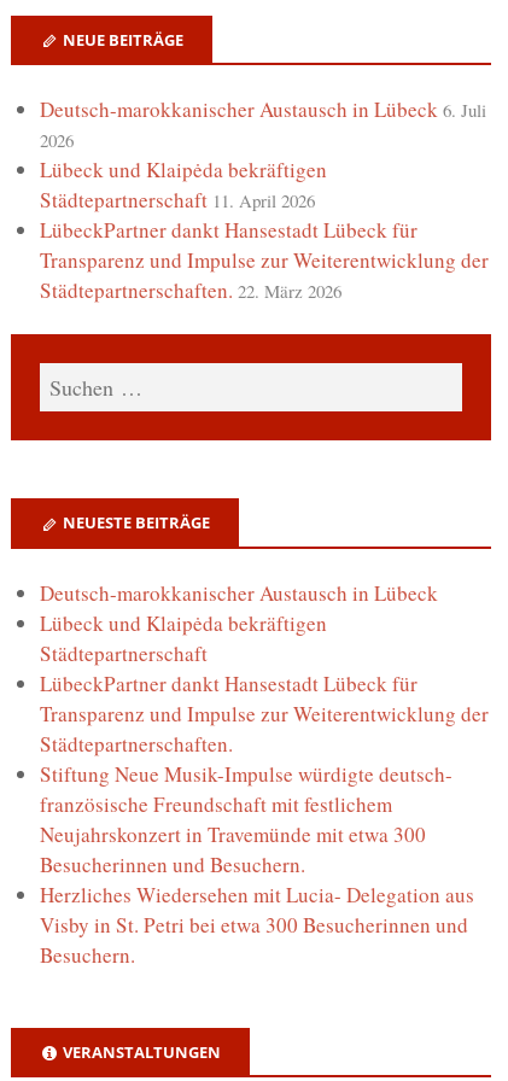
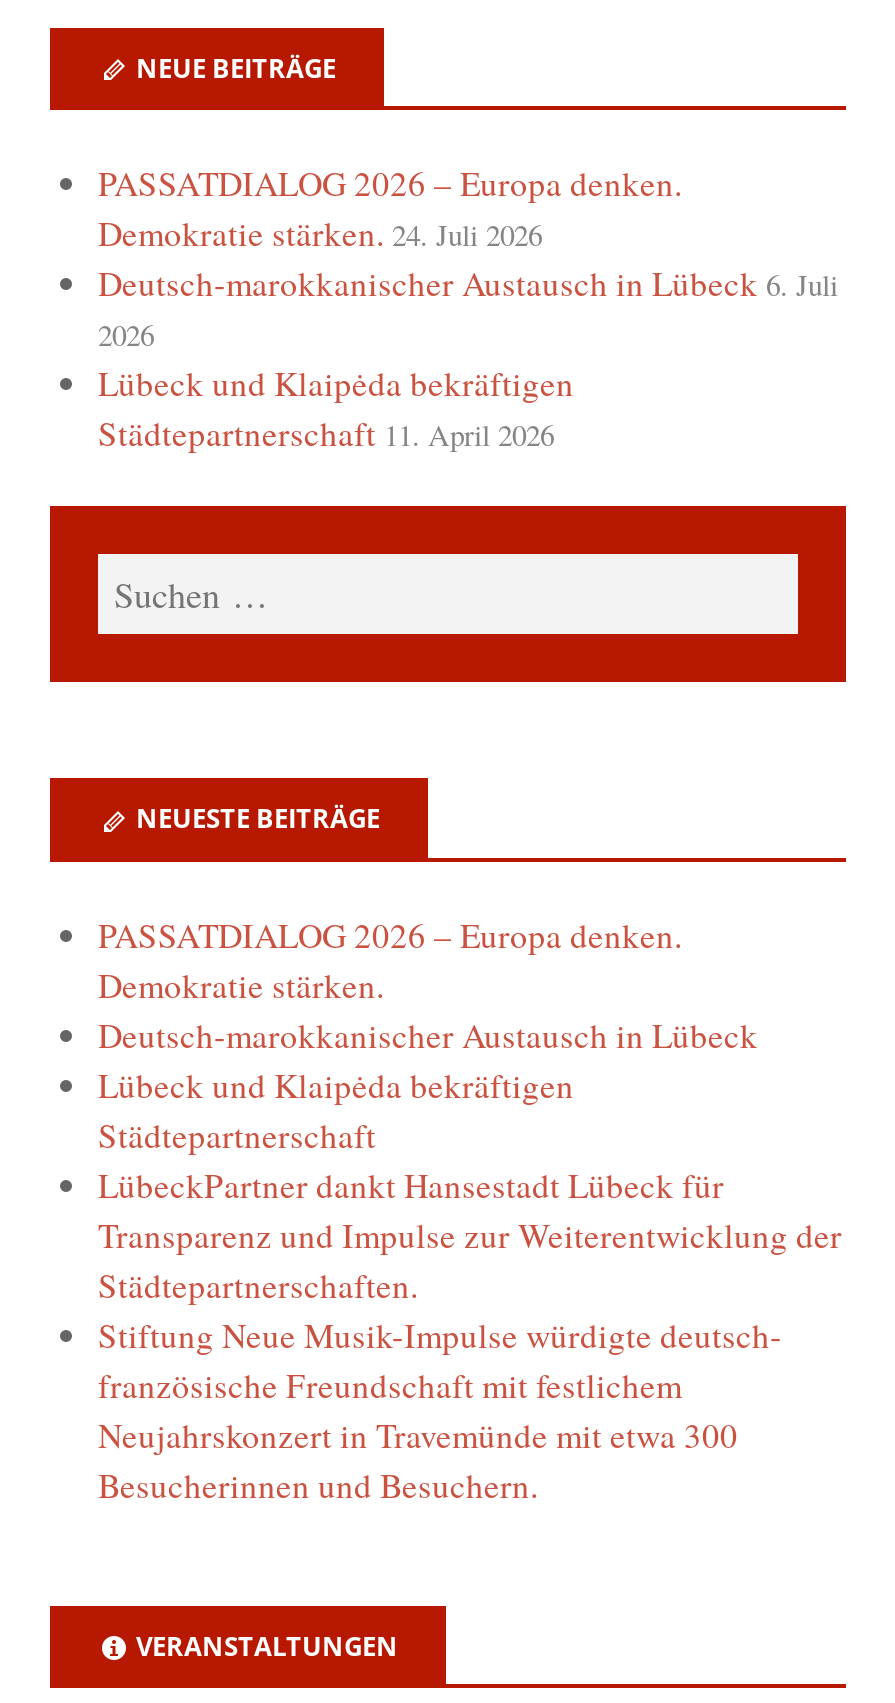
+ PASSATDIALOG 2026 – Europa denken.
+ Demokratie stärken. 24. Juli 2026

moved down: Deutsch-marokkanischer Austausch in Lübeck 6. Juli | 2026 | Lübeck und Klaipėda bekräftigen | Städtepartnerschaft 11. April 2026

- LübeckPartner dankt Hansestadt Lübeck für
- Transparenz und Impulse zur Weiterentwicklung der
- Städtepartnerschaften. 22. März 2026

+ PASSATDIALOG 2026 – Europa denken.
+ Demokratie stärken.

moved down: Deutsch-marokkanischer Austausch in Lübeck | Lübeck und Klaipėda bekräftigen | Städtepartnerschaft | ... | Neujahrskonzert in Travemünde mit etwa 300 | Besucherinnen und Besuchern.

- Herzliches Wiedersehen mit Lucia- Delegation aus
- Visby in St. Petri bei etwa 300 Besucherinnen und
- Besuchern.
